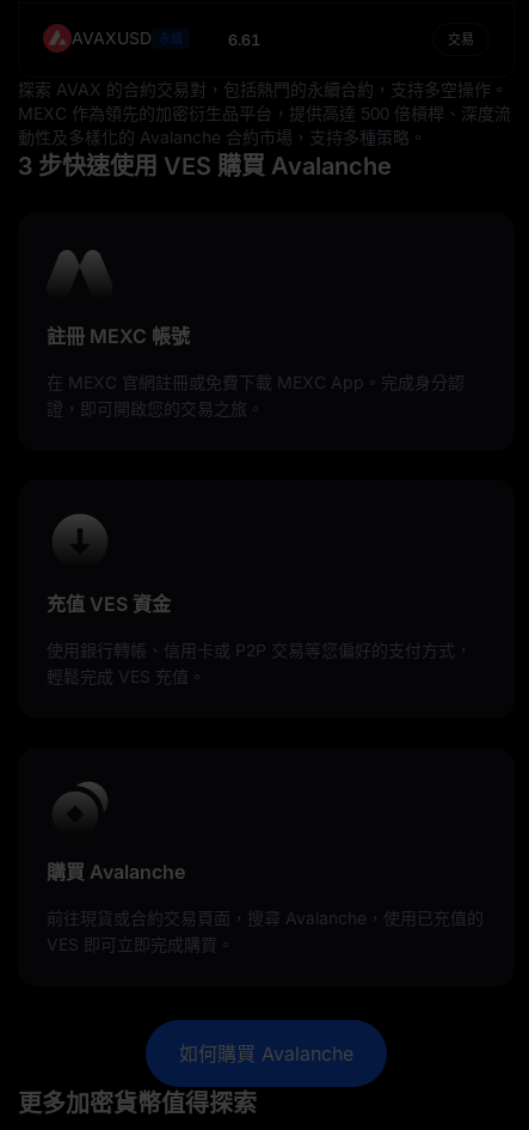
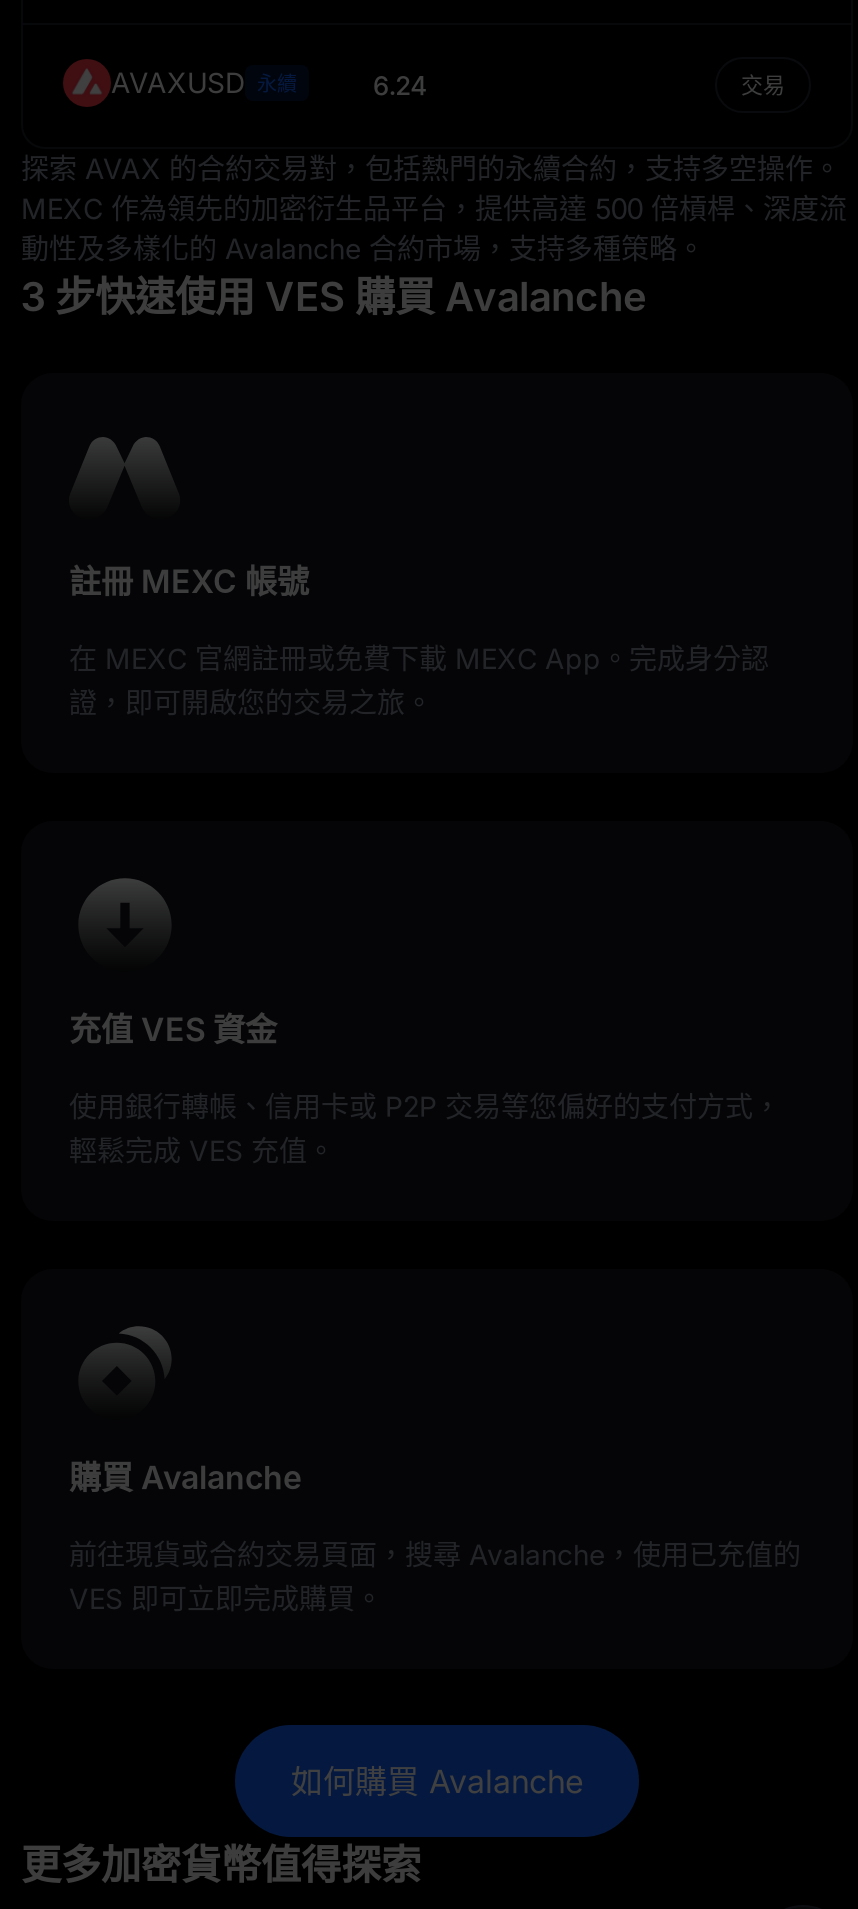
- 6.61
+ 6.24
